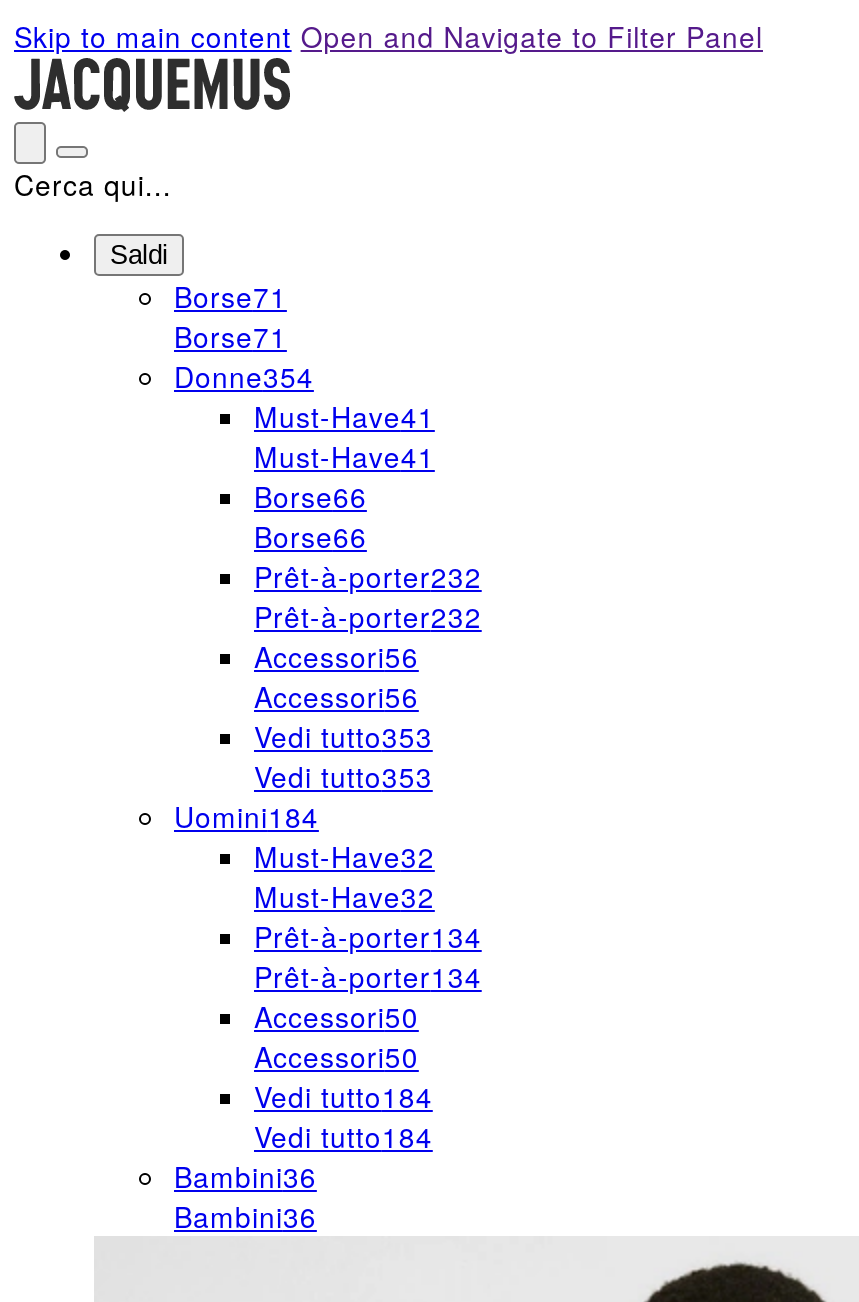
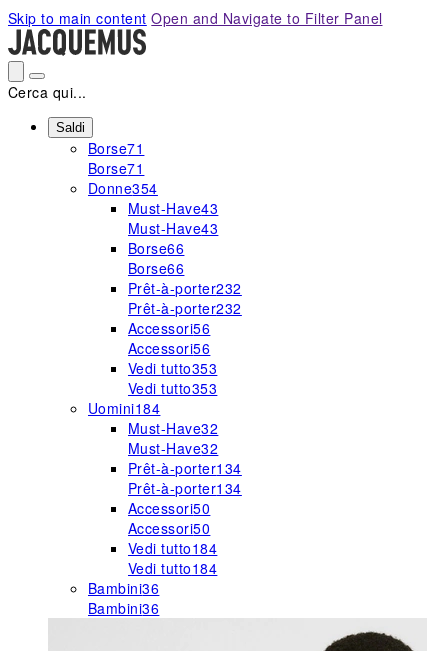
- Must-Have41
+ Must-Have43

- Must-Have41
+ Must-Have43
